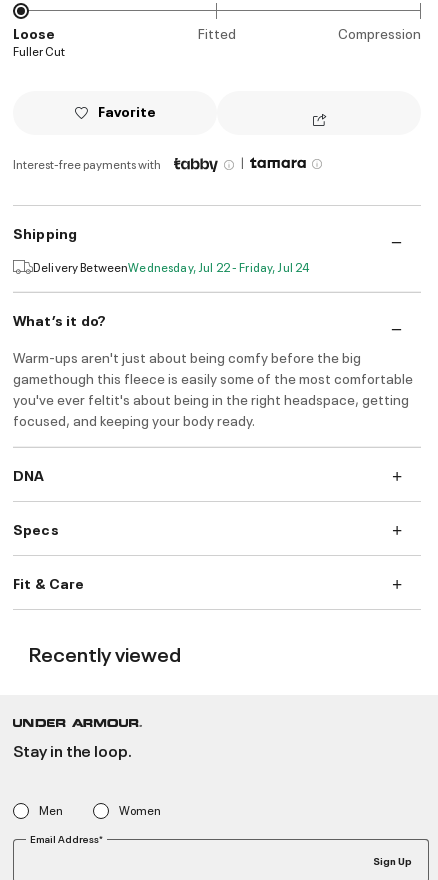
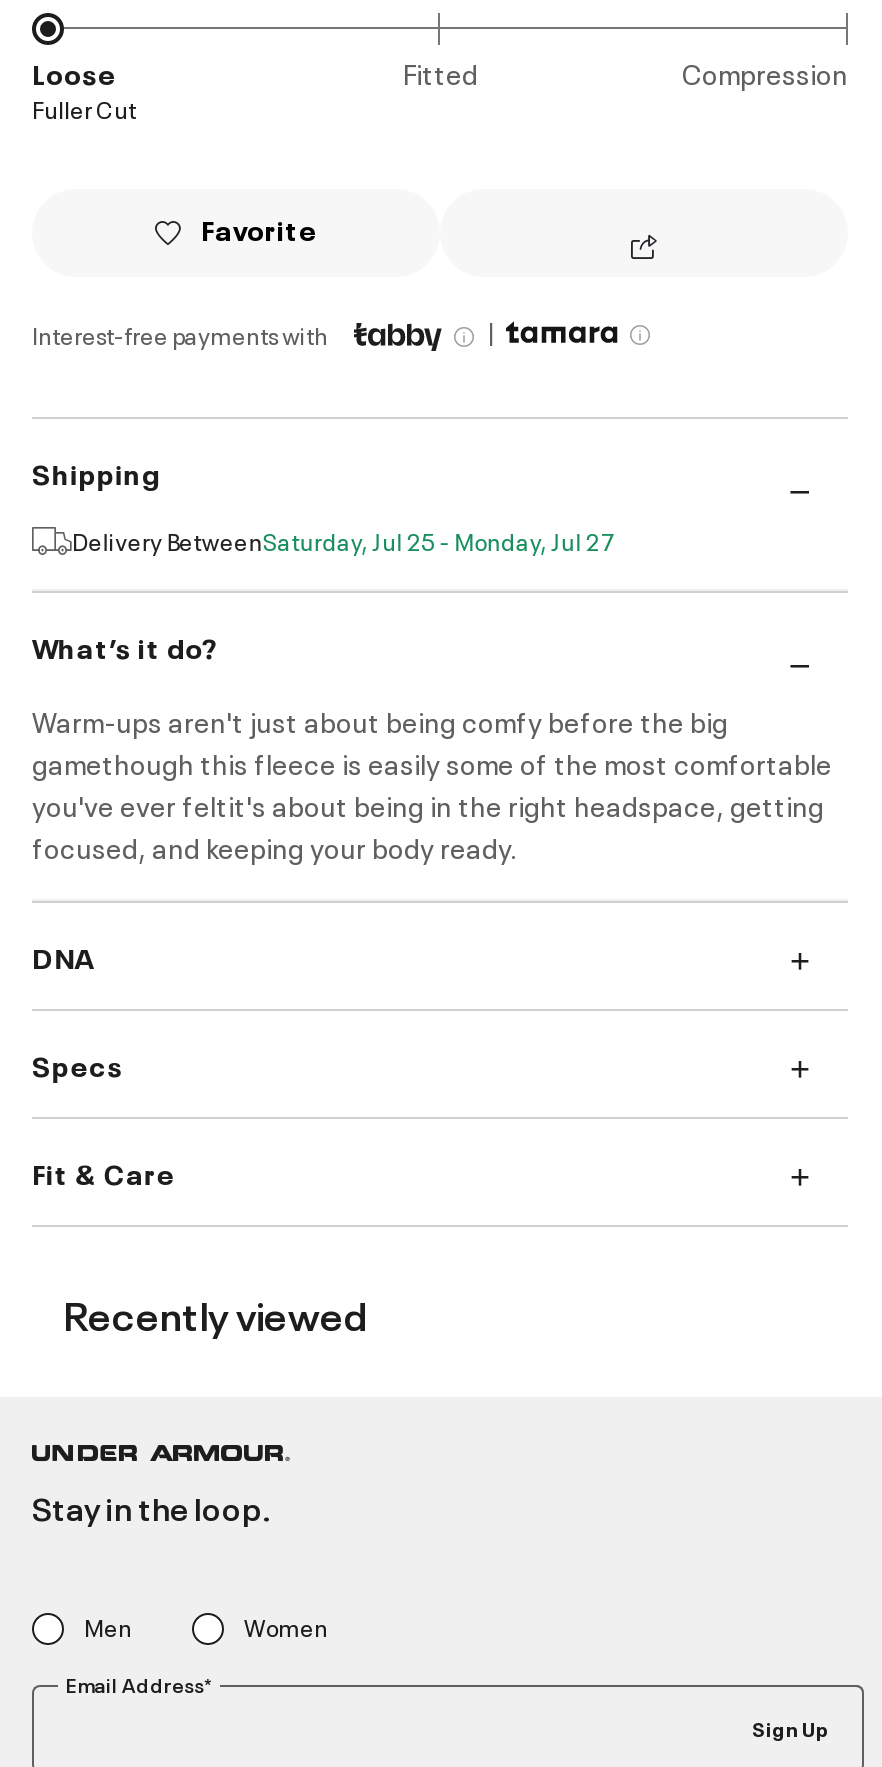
- Delivery BetweenWednesday, Jul 22 - Friday, Jul 24
+ Delivery BetweenSaturday, Jul 25 - Monday, Jul 27
